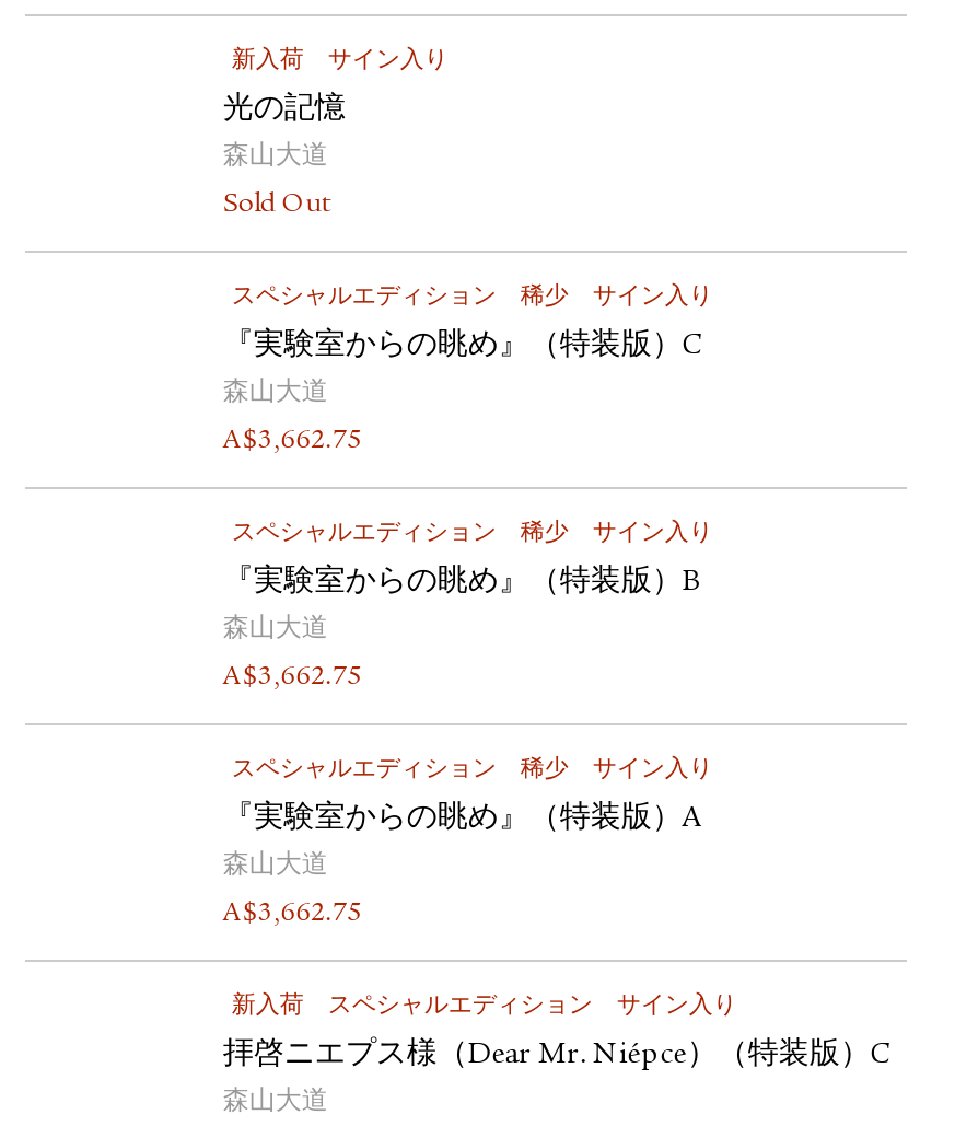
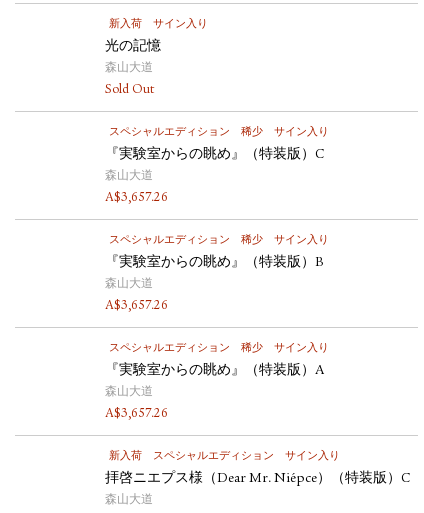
- A$3,662.75
+ A$3,657.26

- A$3,662.75
+ A$3,657.26

- A$3,662.75
+ A$3,657.26
